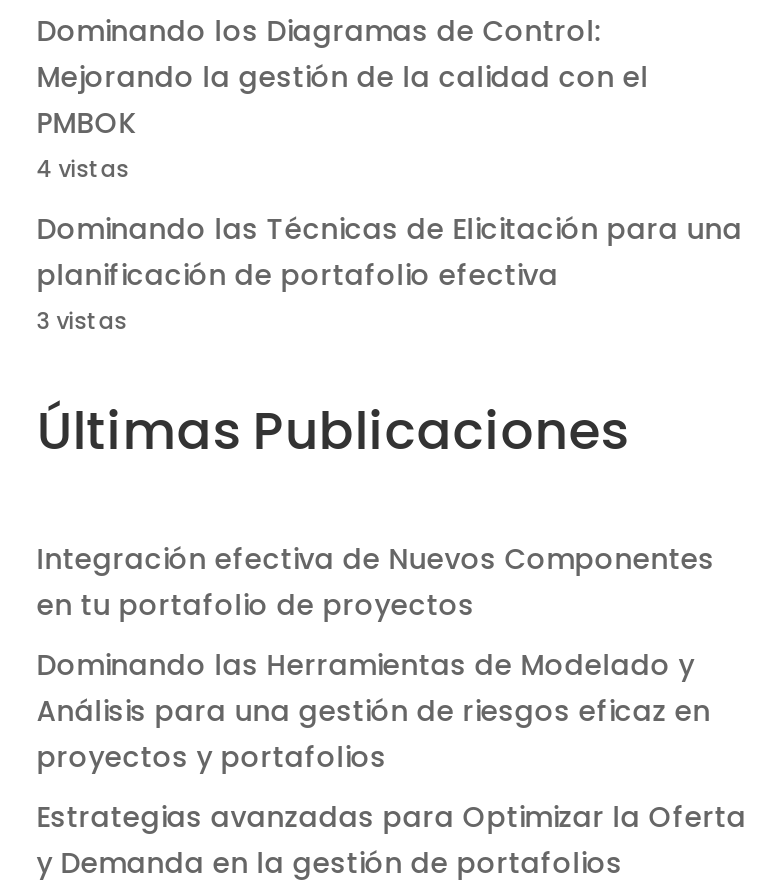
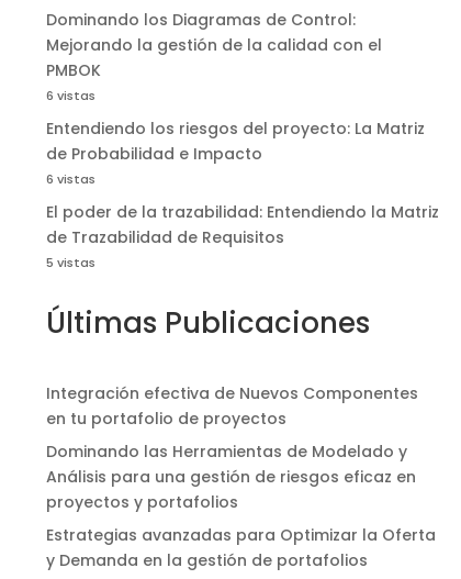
- 4 vistas
- Dominando las Técnicas de Elicitación para una
- planificación de portafolio efectiva
- 3 vistas
+ 6 vistas
+ Entendiendo los riesgos del proyecto: La Matriz
+ de Probabilidad e Impacto
+ 6 vistas
+ El poder de la trazabilidad: Entendiendo la Matriz
+ de Trazabilidad de Requisitos
+ 5 vistas
